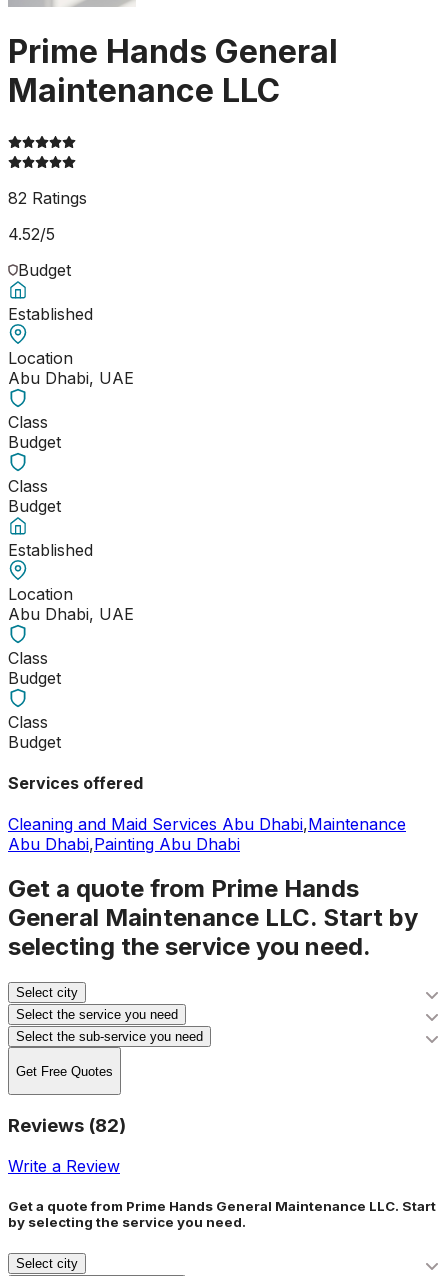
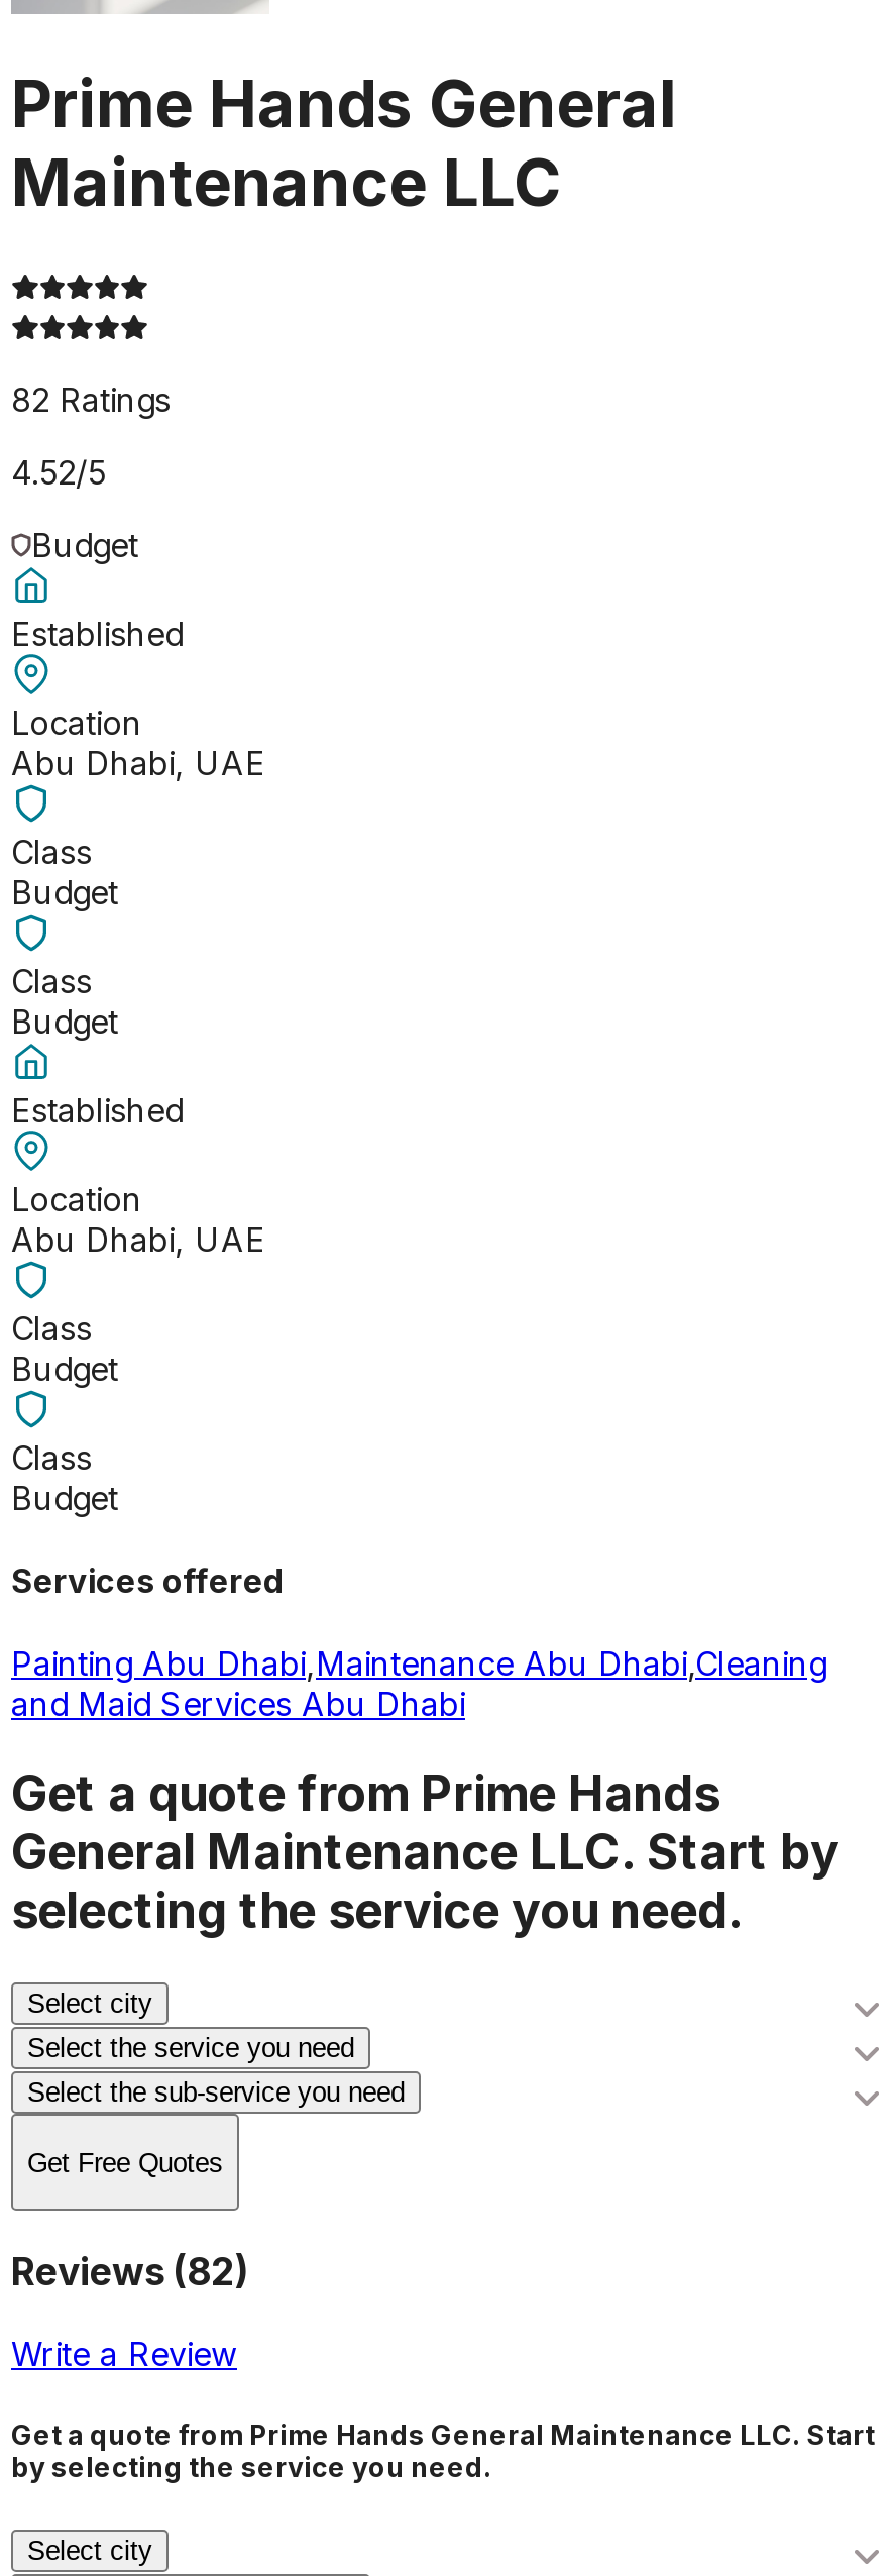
- Cleaning and Maid Services Abu Dhabi, Maintenance
+ Painting Abu Dhabi,Maintenance Abu Dhabi,Cleaning

- Abu Dhabi, Painting Abu Dhabi
+ and Maid Services Abu Dhabi
